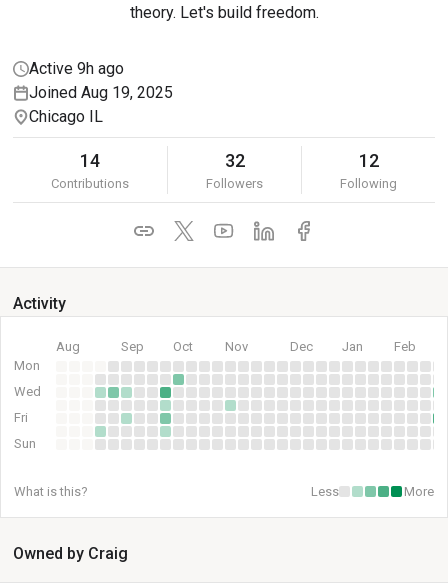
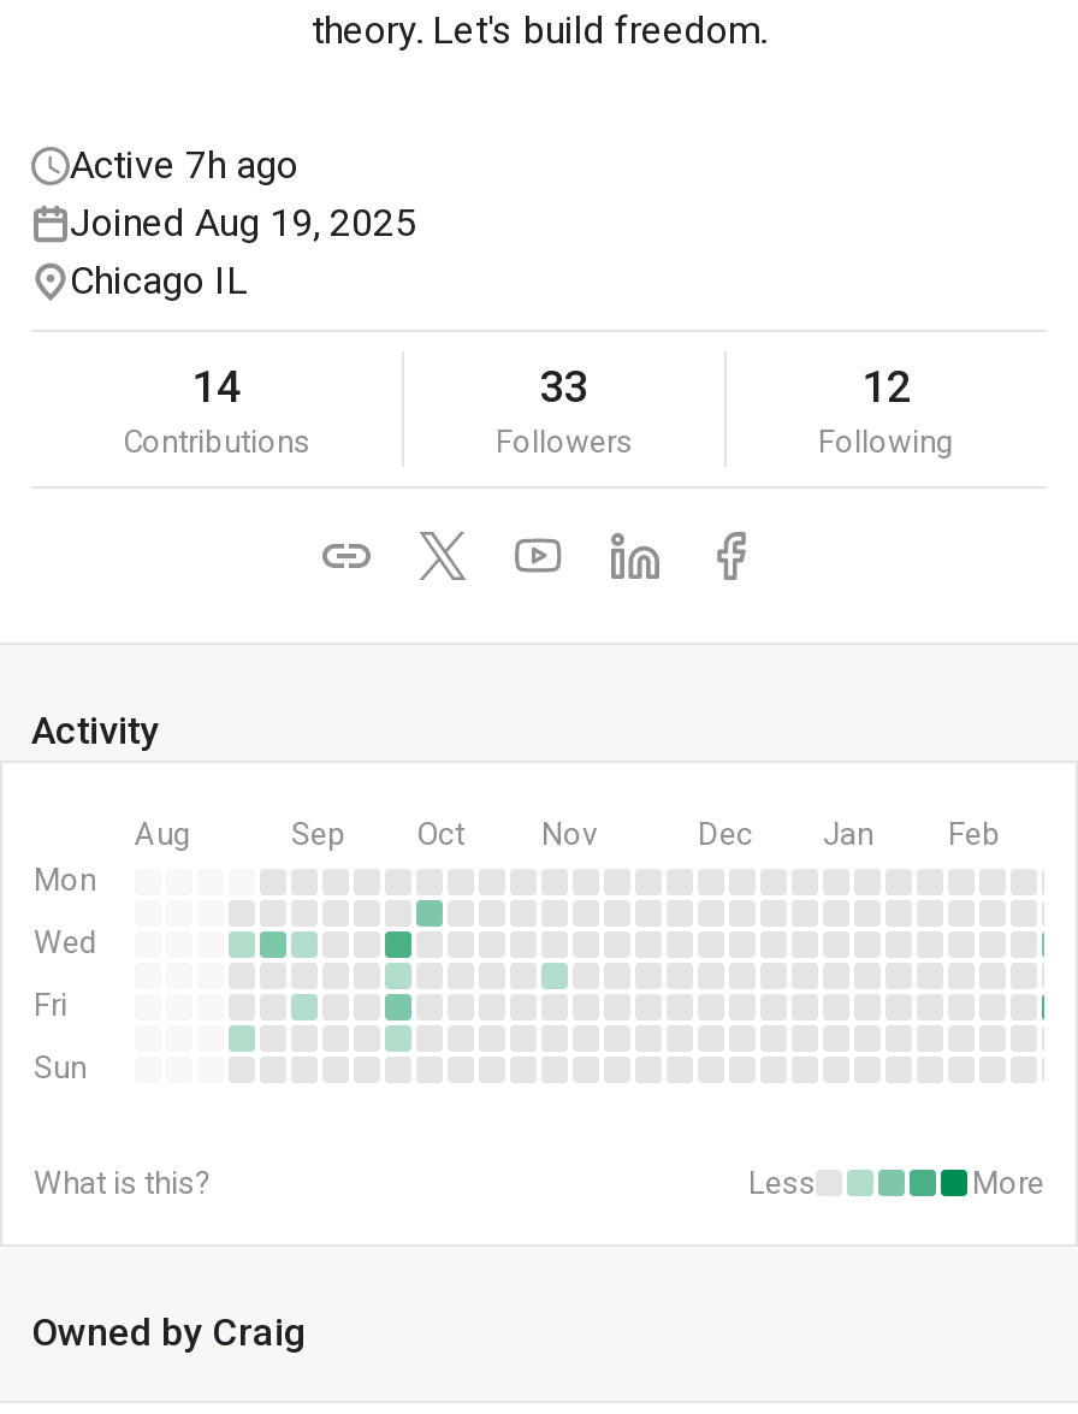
- Active 9h ago
+ Active 7h ago

- 32
+ 33
